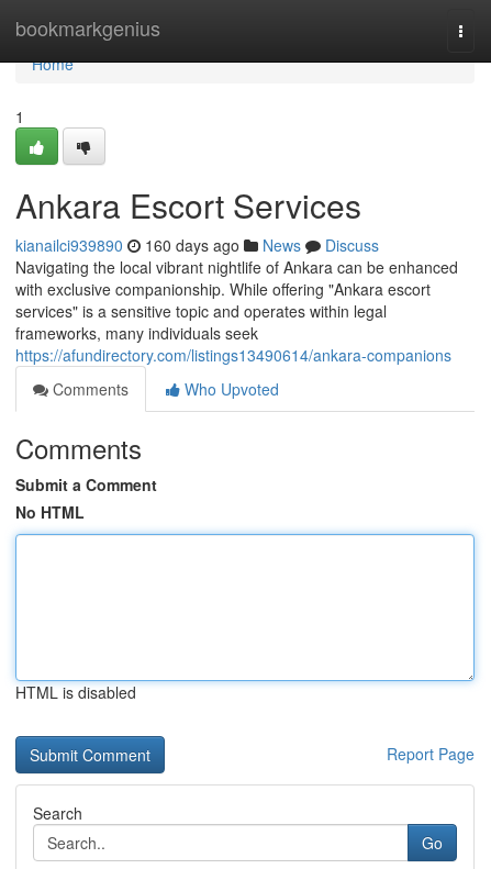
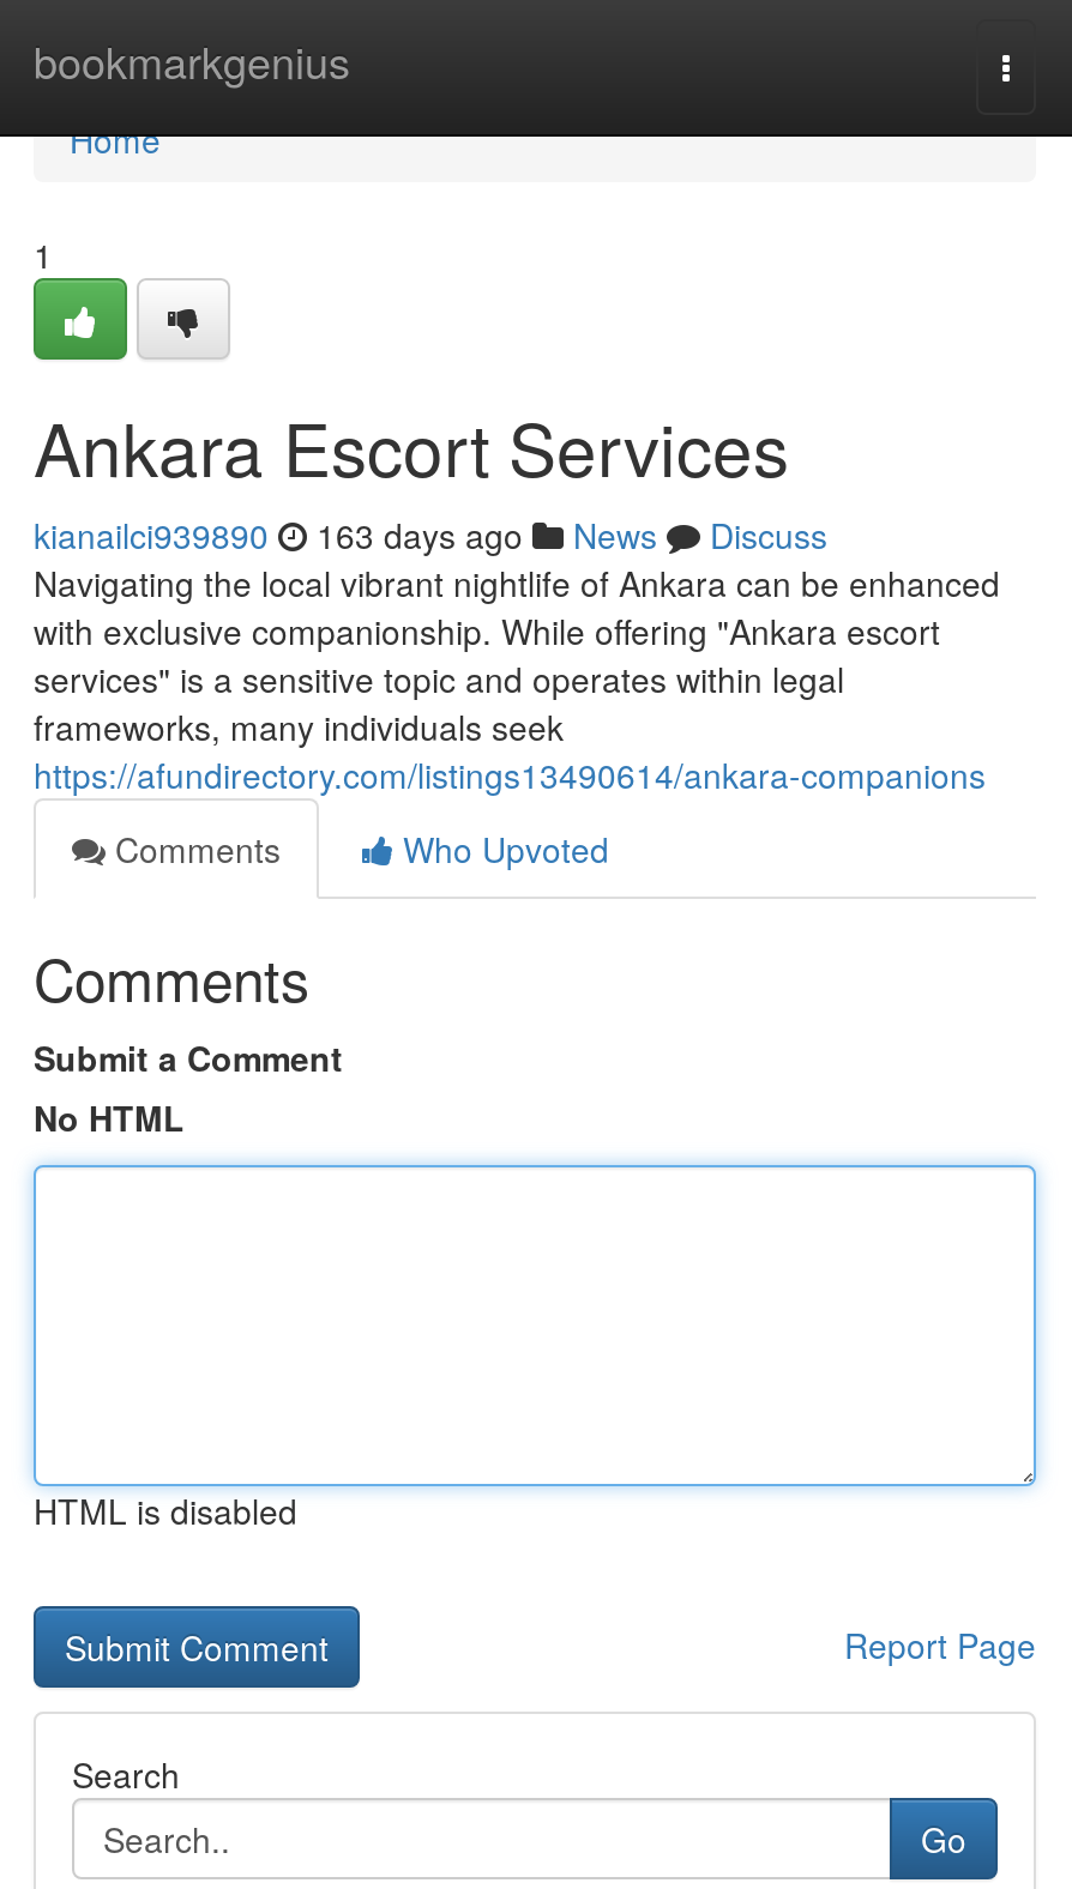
- kianailci939890 160 days ago News Discuss
+ kianailci939890 163 days ago News Discuss
